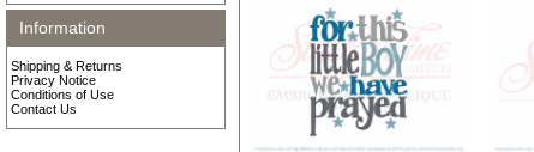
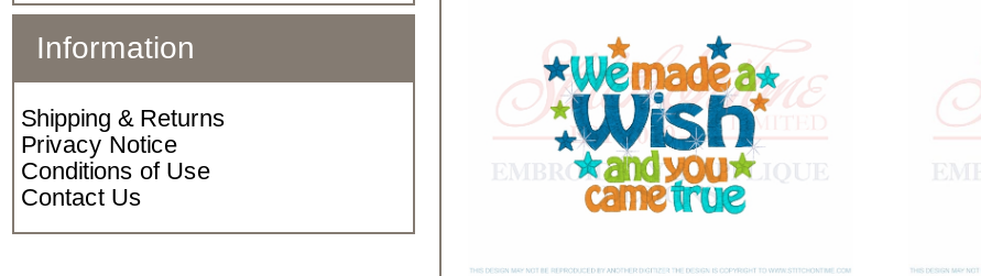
- [image]
+ [image]
